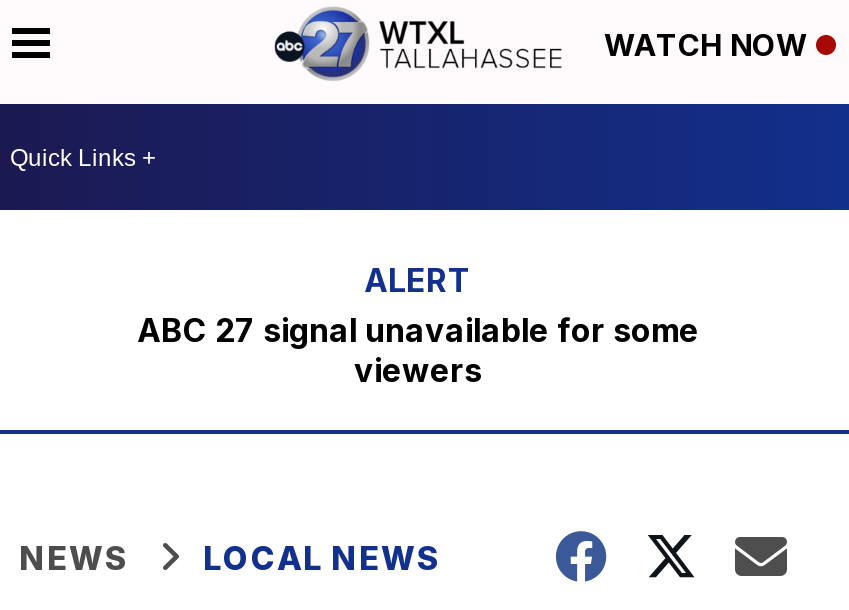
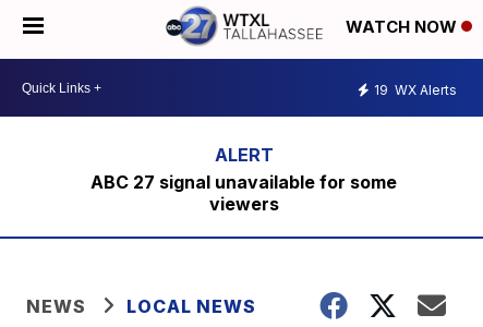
+ 19 WX Alerts
